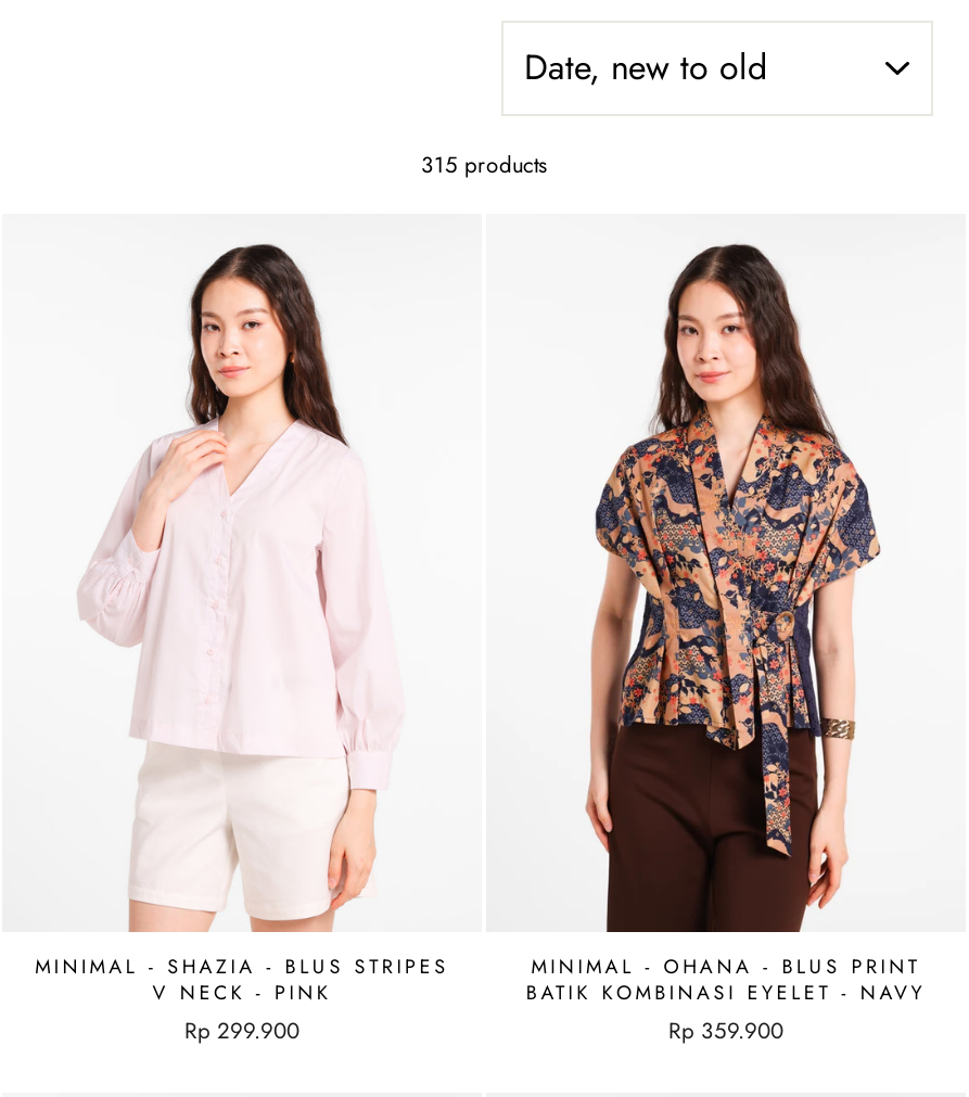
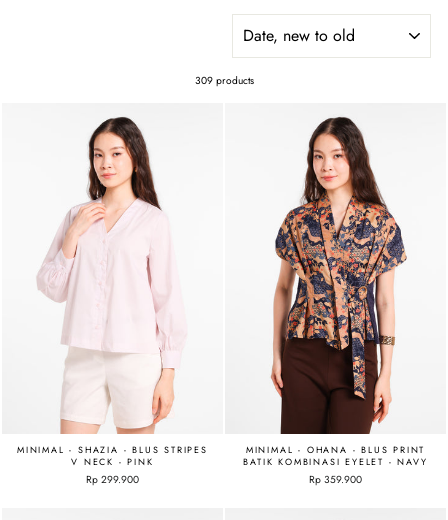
- 315 products
+ 309 products
